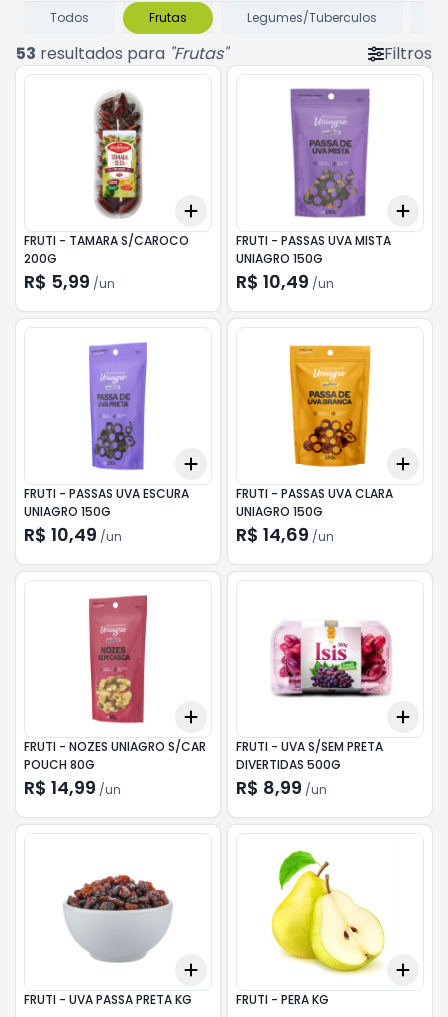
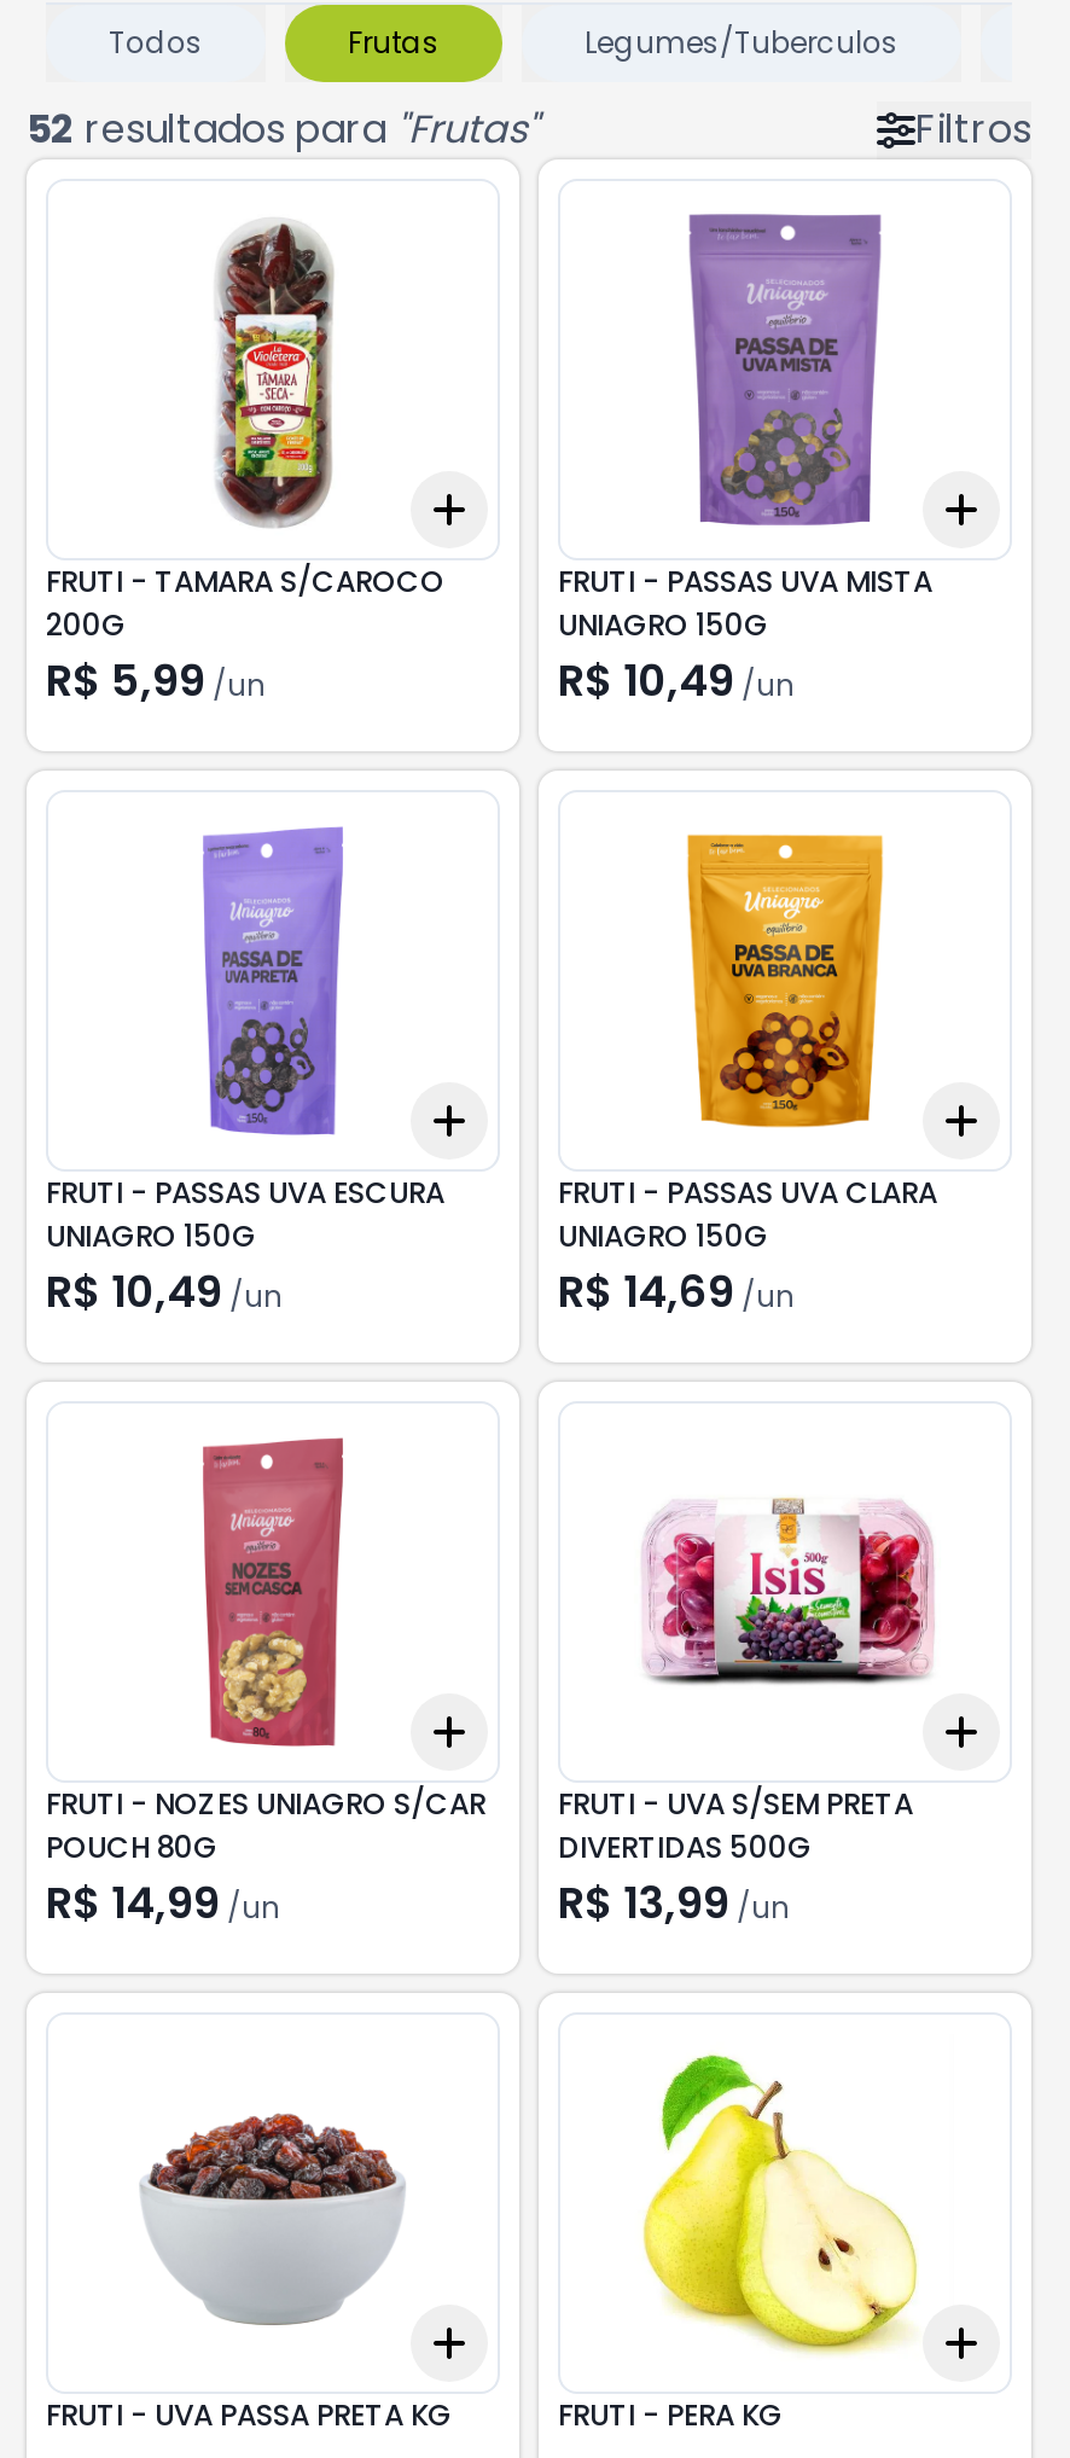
- 53 resultados para " Frutas"
+ 52 resultados para " Frutas"

- R$ 8,99 / un
+ R$ 13,99 / un
